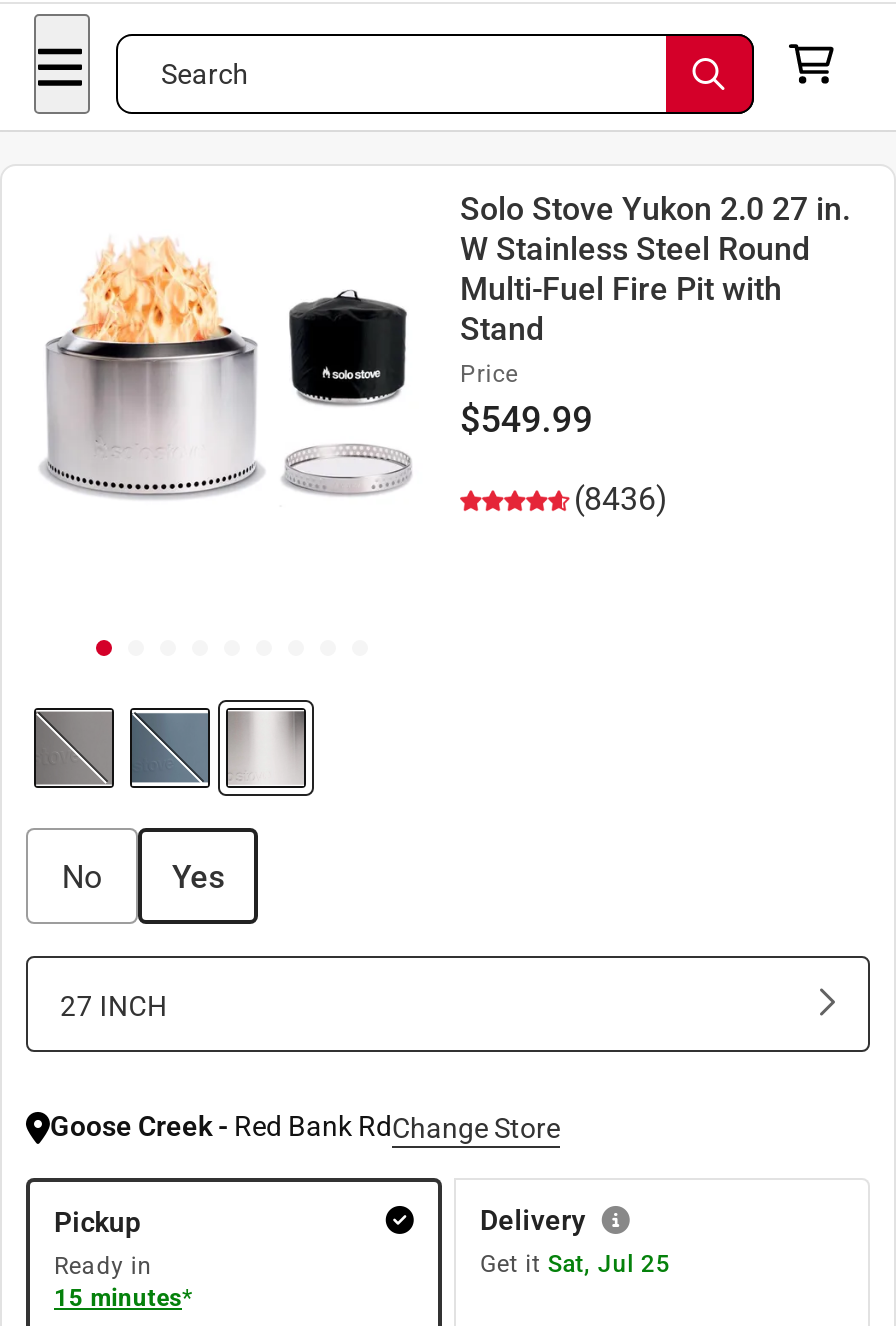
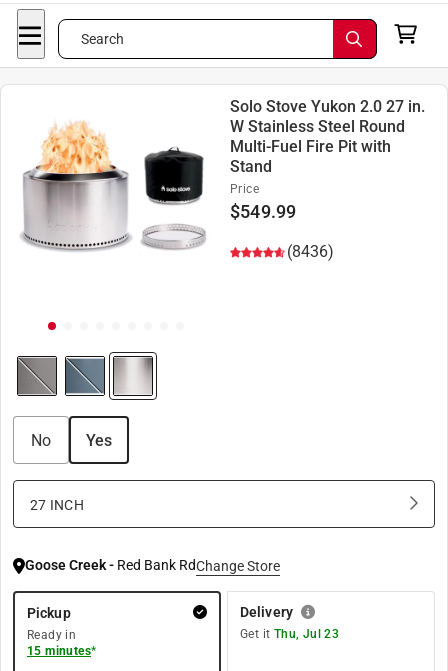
- Get it Sat, Jul 25
+ Get it Thu, Jul 23
